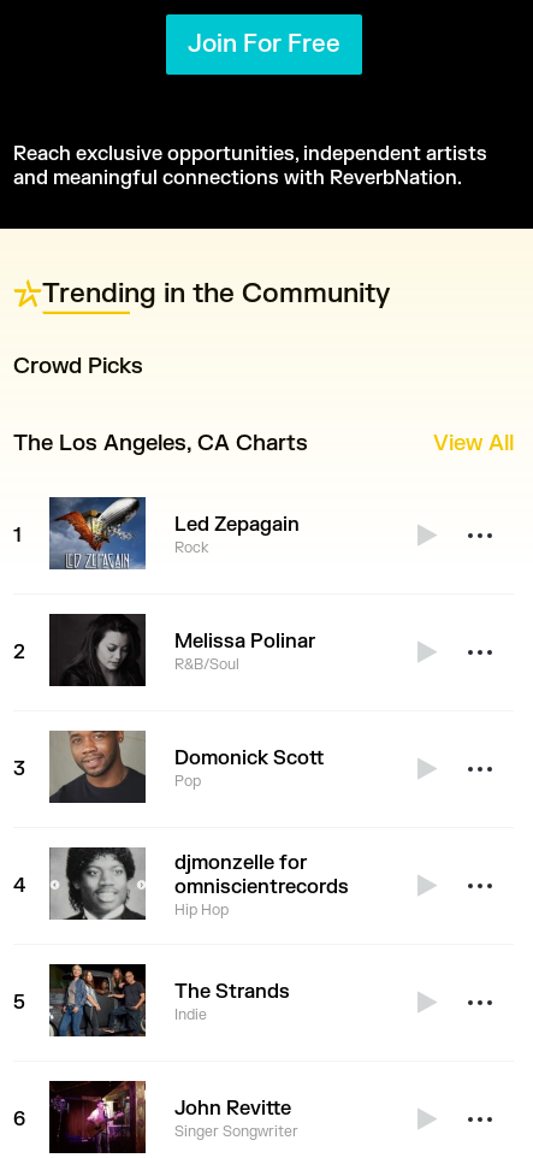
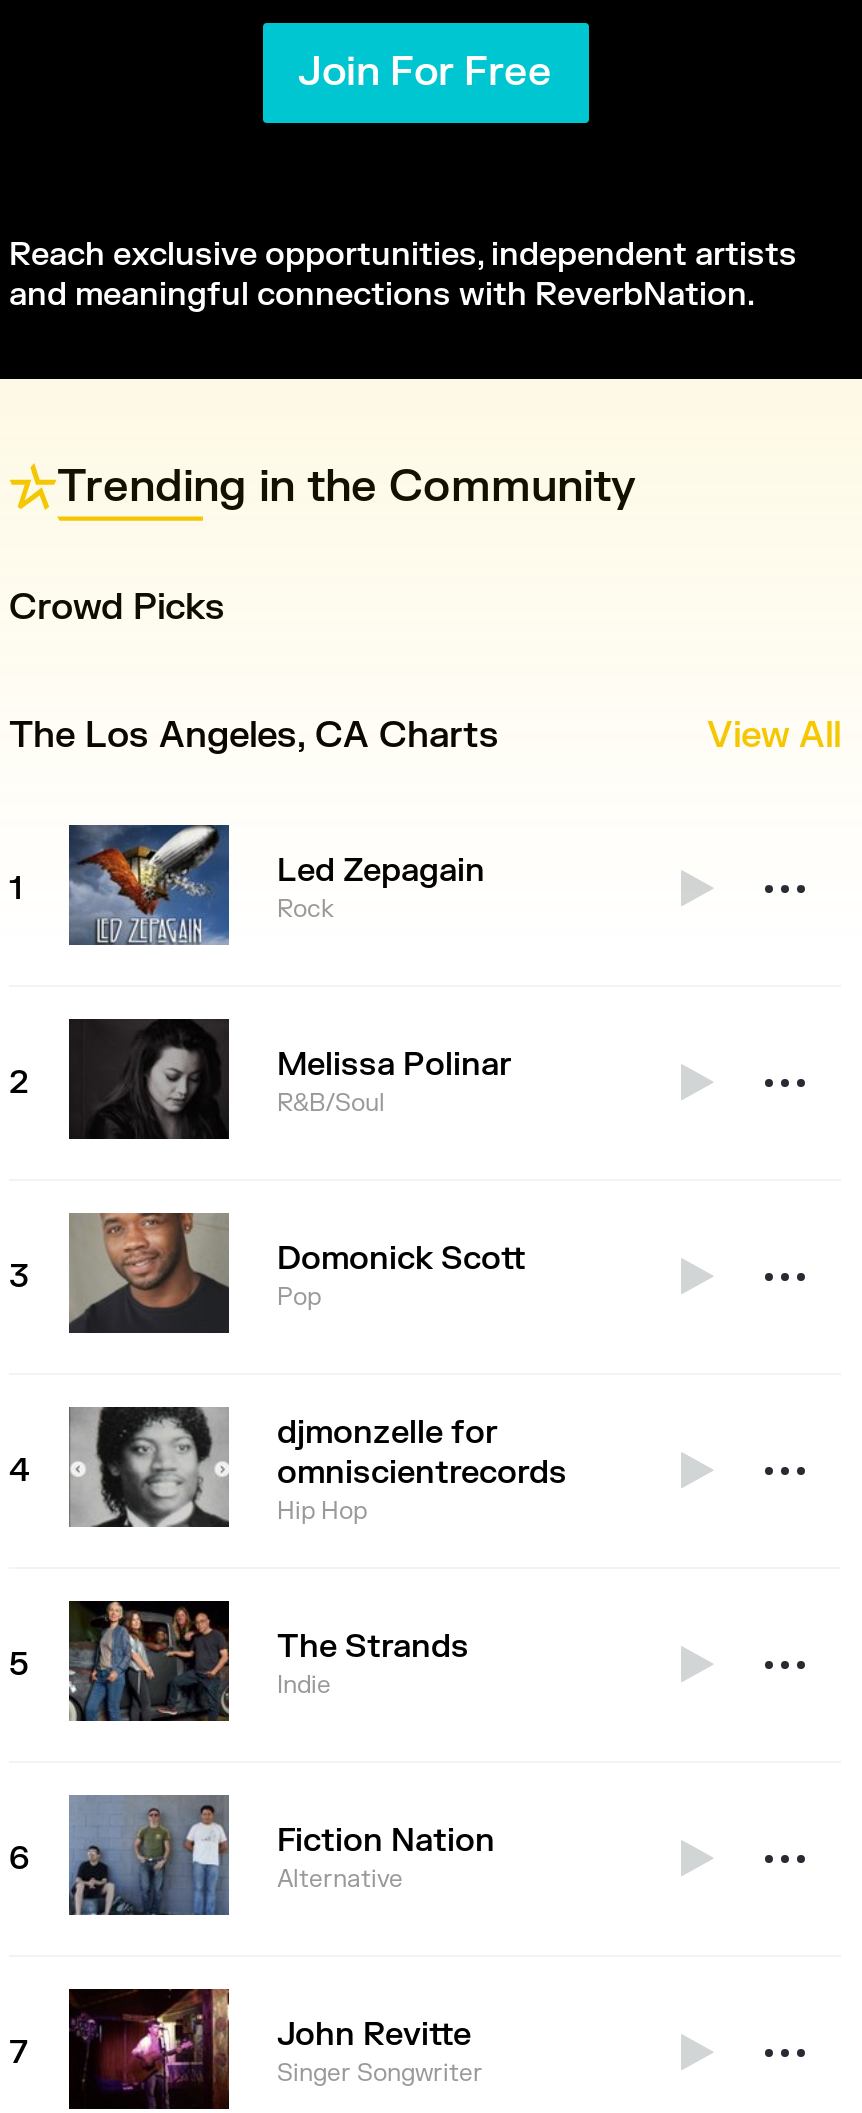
+ [image]
+ Fiction Nation
+ Alternative

+ 7
